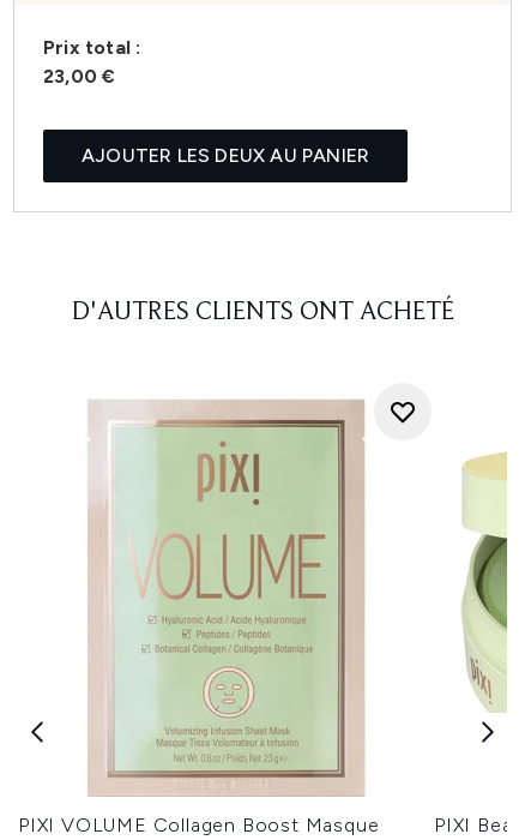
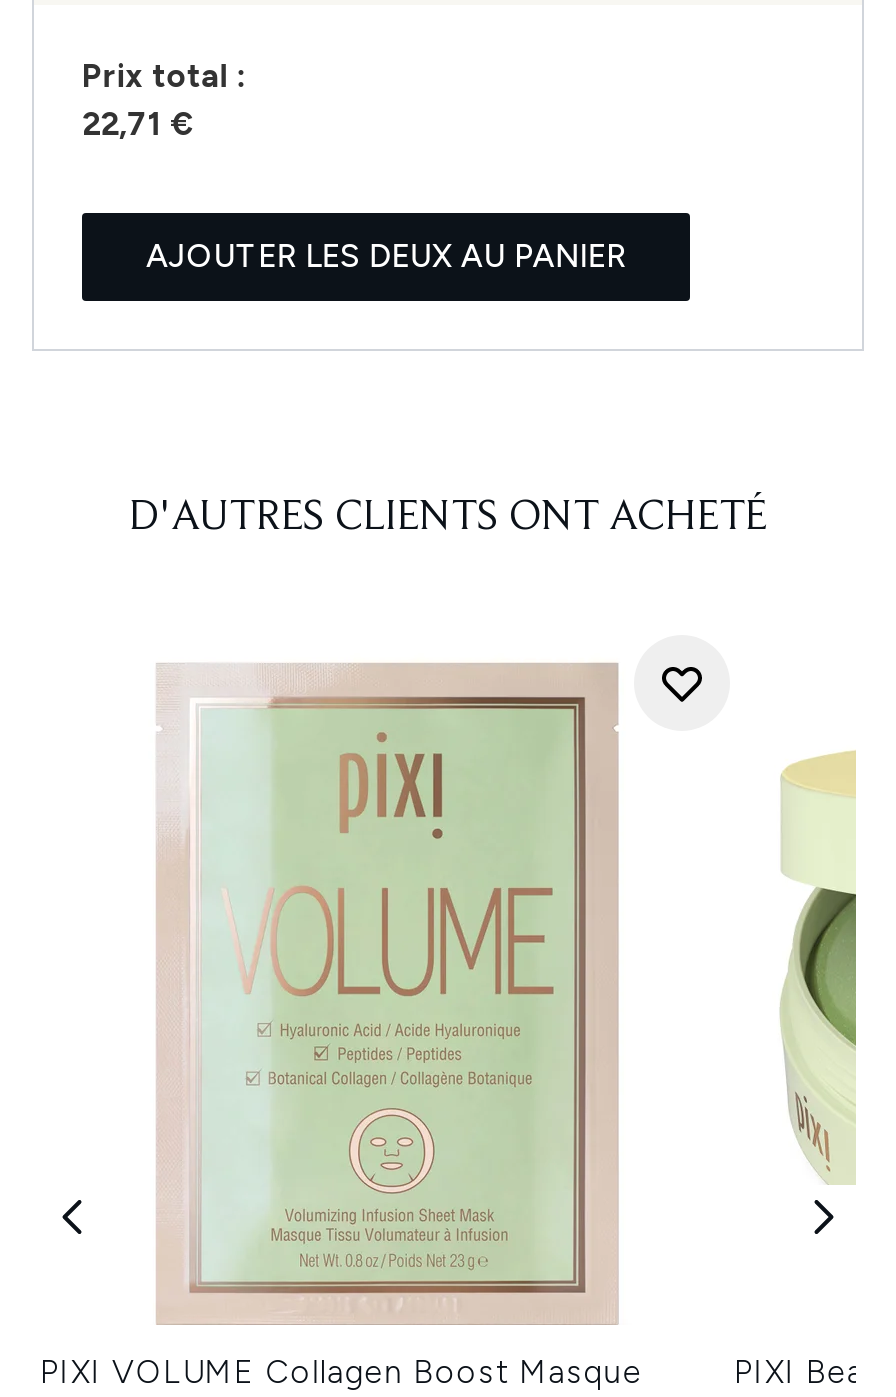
- 23,00 €
+ 22,71 €
